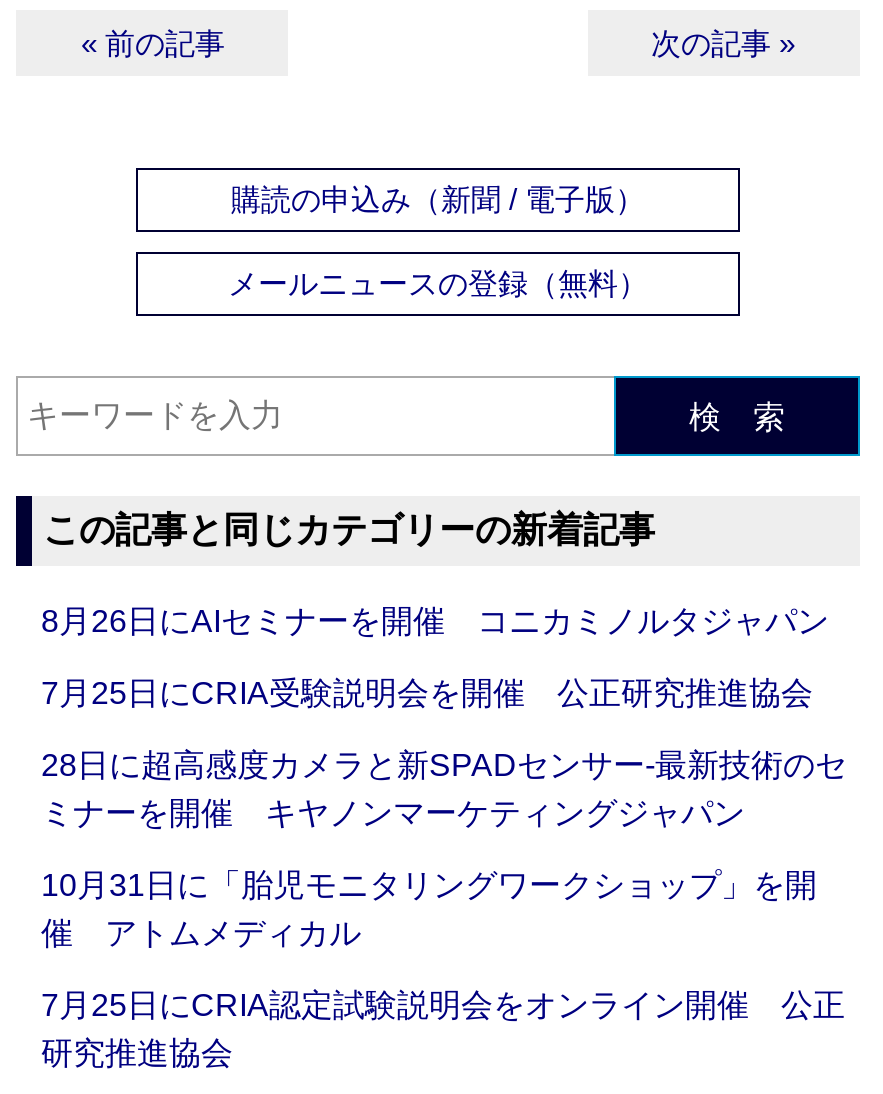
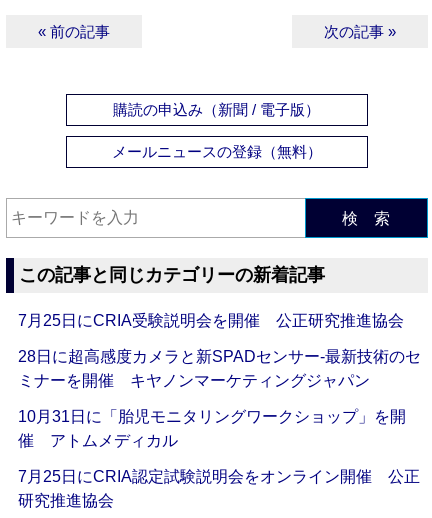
- 8月26日にAIセミナーを開催 コニカミノルタジャパン
